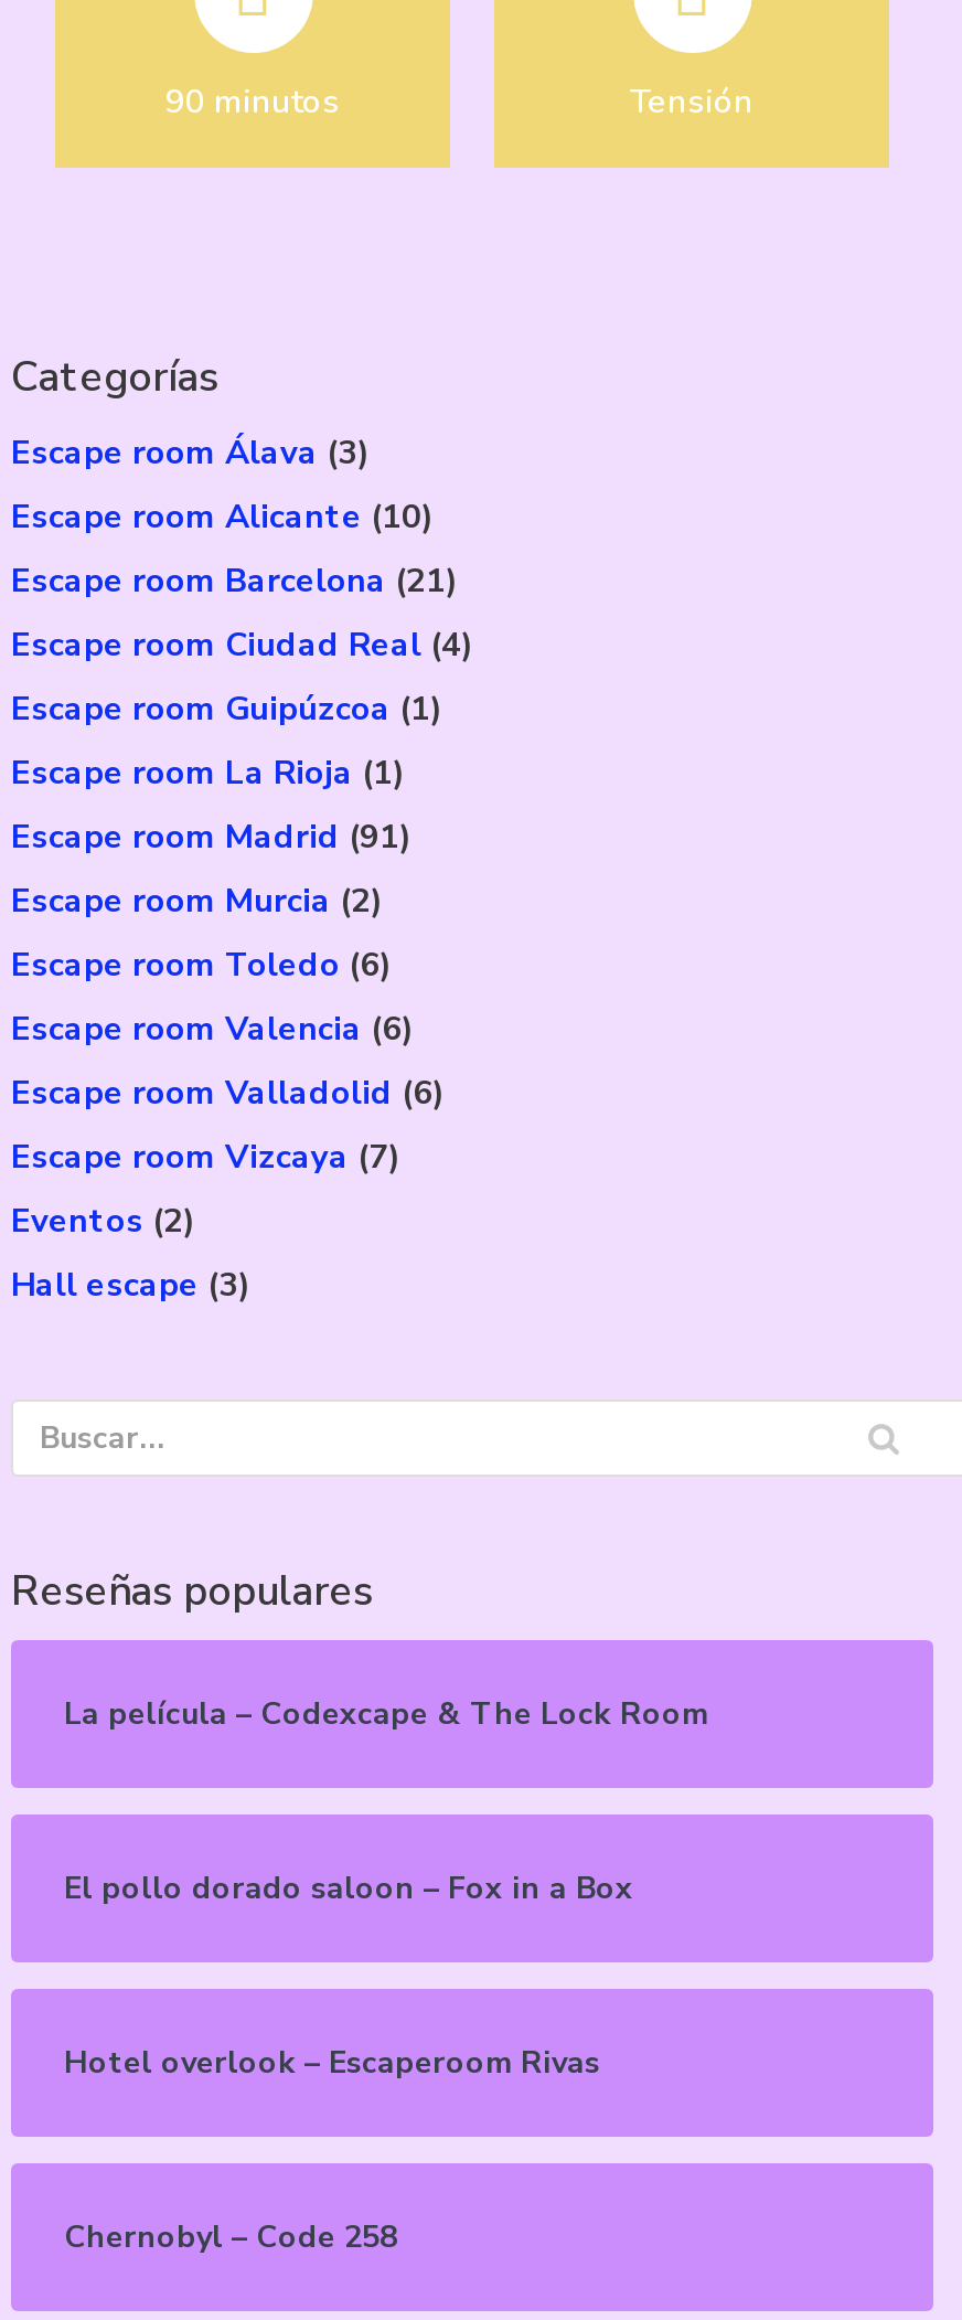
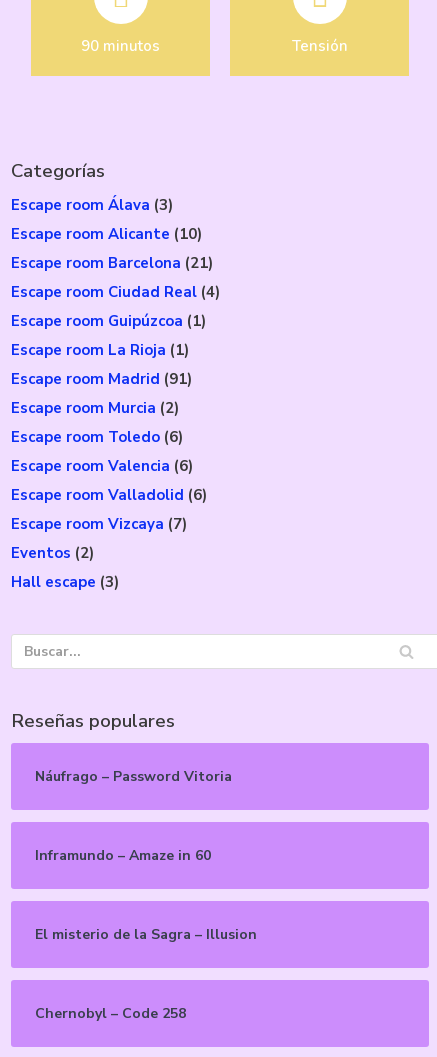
- La película – Codexcape & The Lock Room
+ Náufrago – Password Vitoria

- El pollo dorado saloon – Fox in a Box
+ Inframundo – Amaze in 60

- Hotel overlook – Escaperoom Rivas
+ El misterio de la Sagra – Illusion
